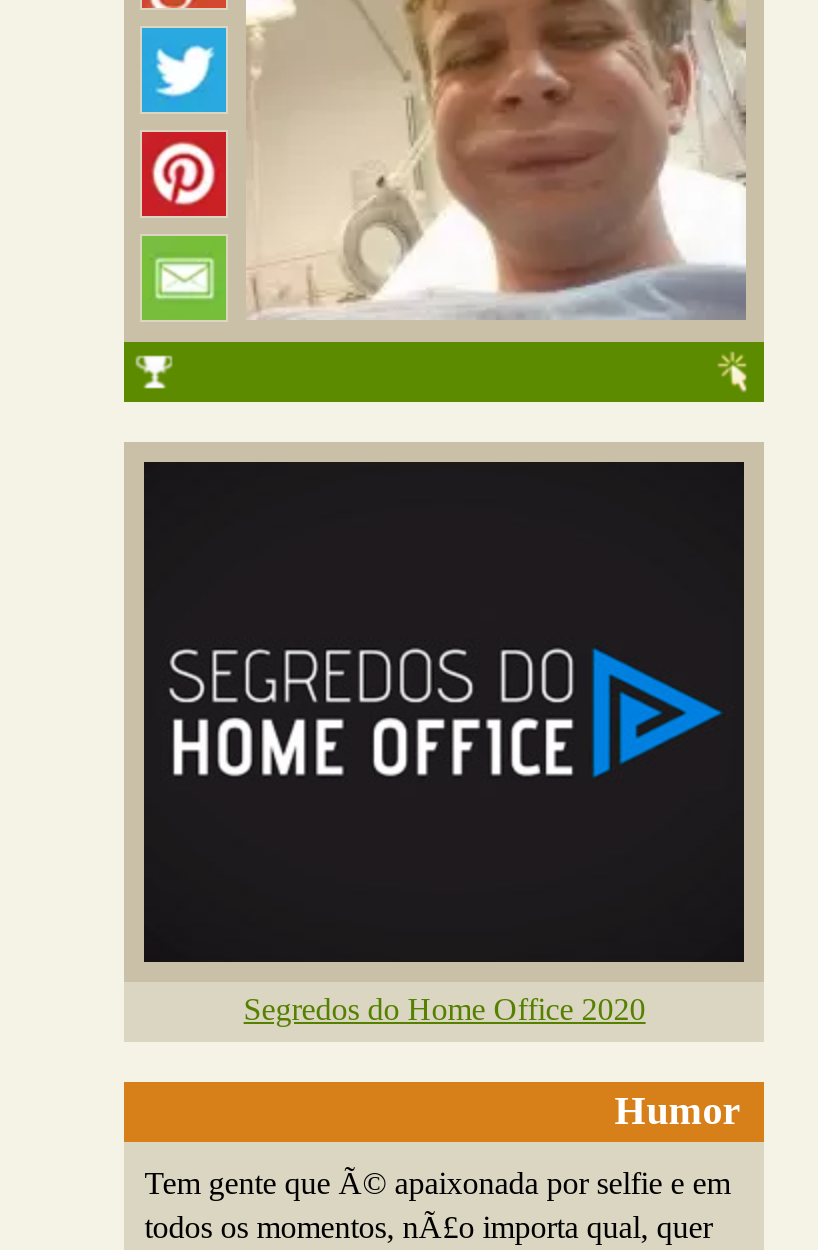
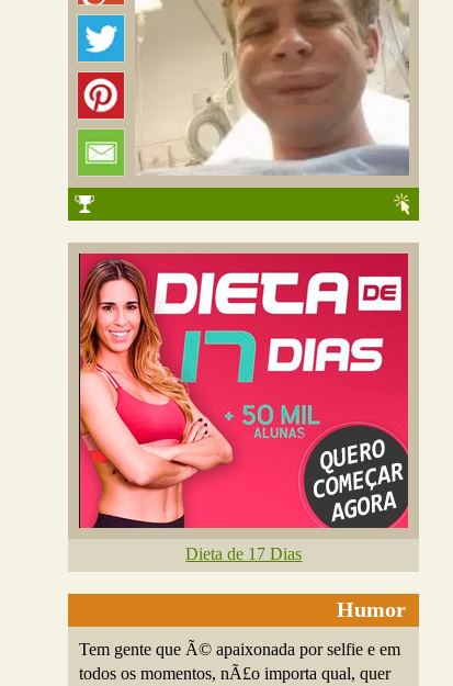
- [image]
- Segredos do Home Office 2020
+ [image]
+ Dieta de 17 Dias
